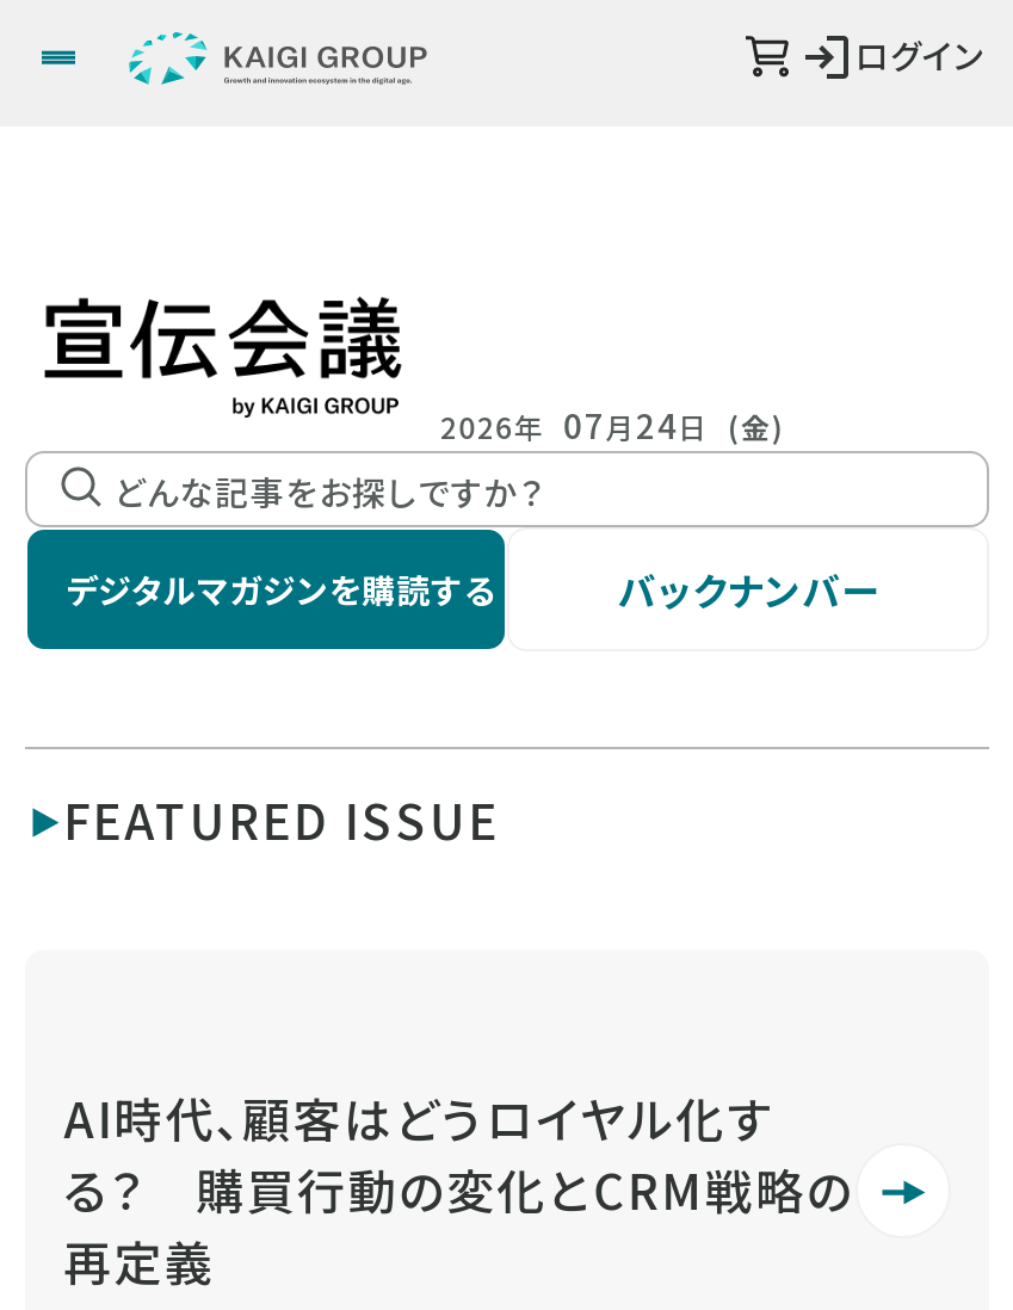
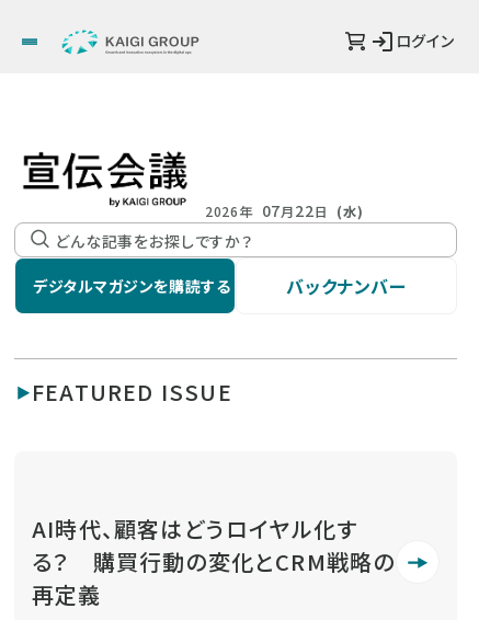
- 2026年 07月24日 (金)
+ 2026年 07月22日 (水)
